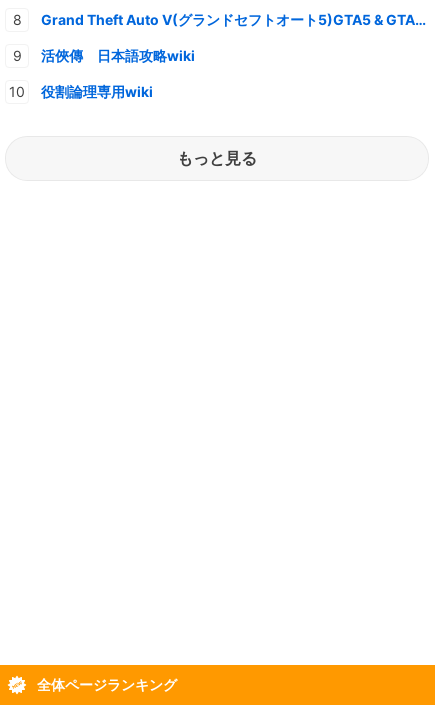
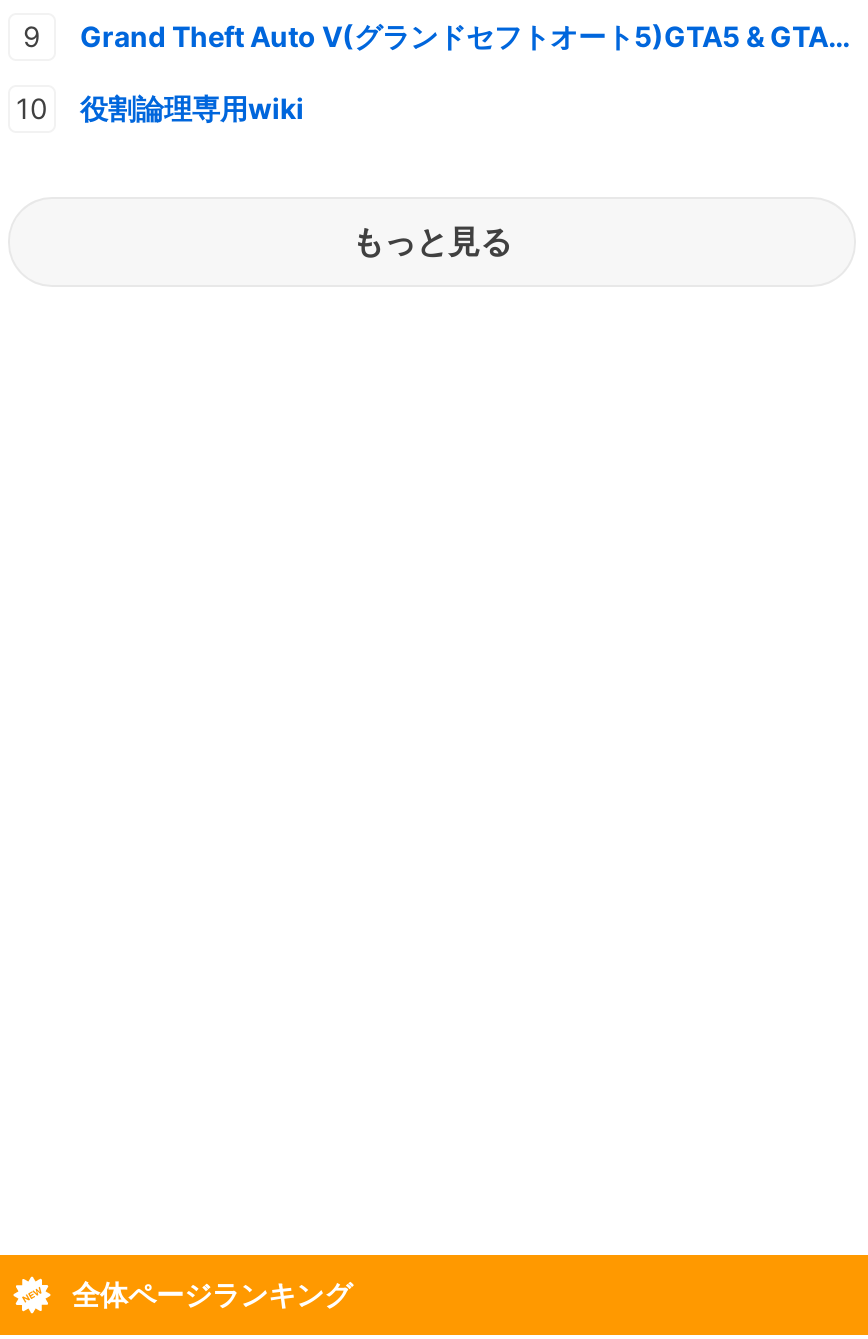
- 活俠傳 日本語攻略wiki
